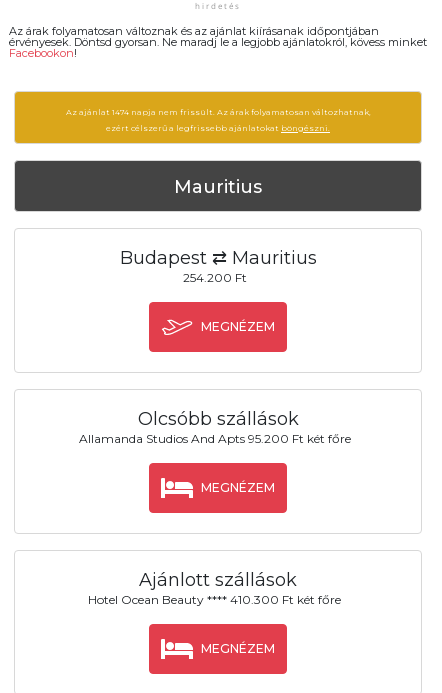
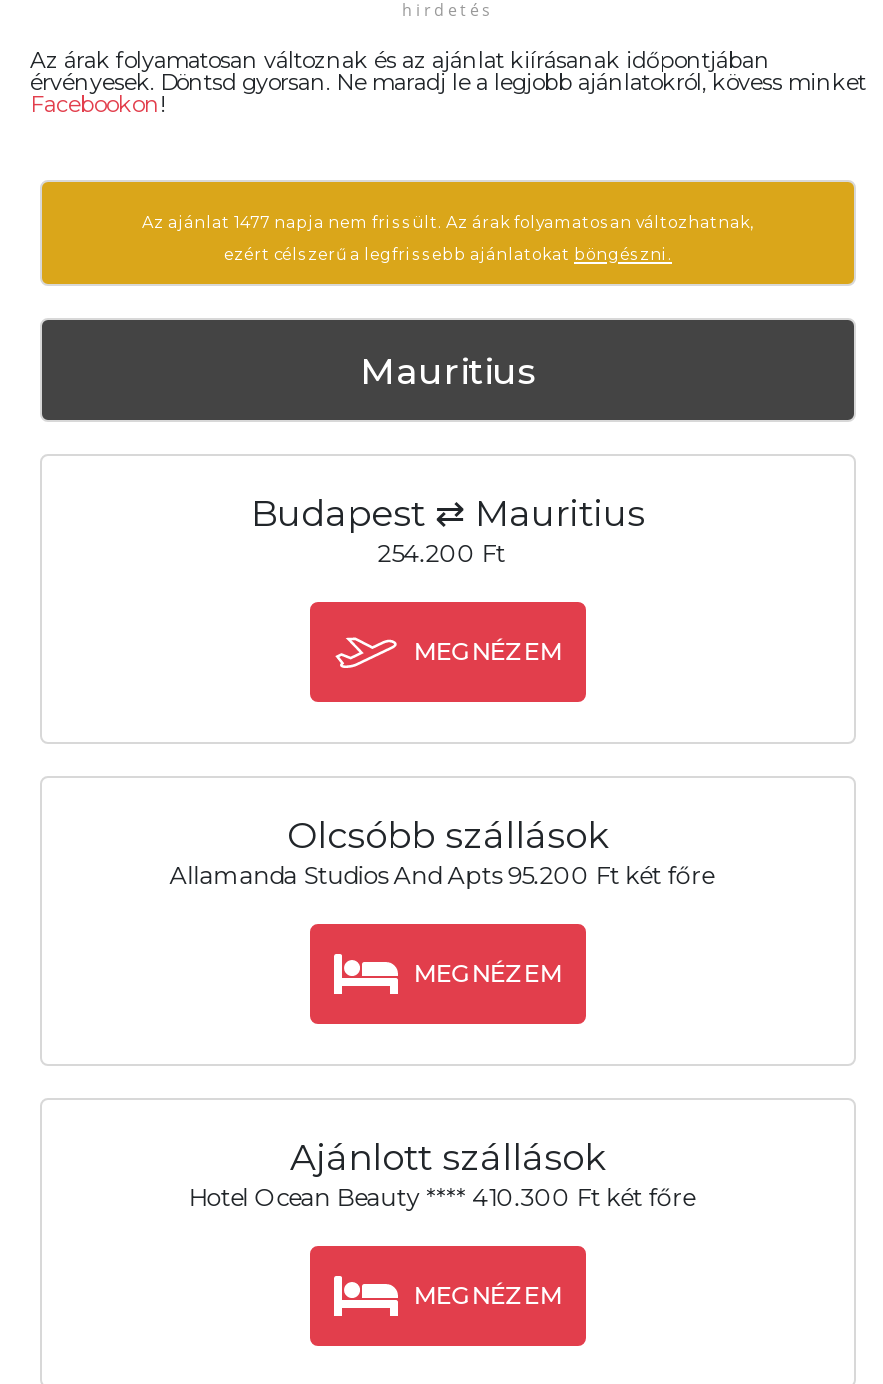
- Az ajánlat 1474 napja nem frissült. Az árak folyamatosan változhatnak,
+ Az ajánlat 1477 napja nem frissült. Az árak folyamatosan változhatnak,
